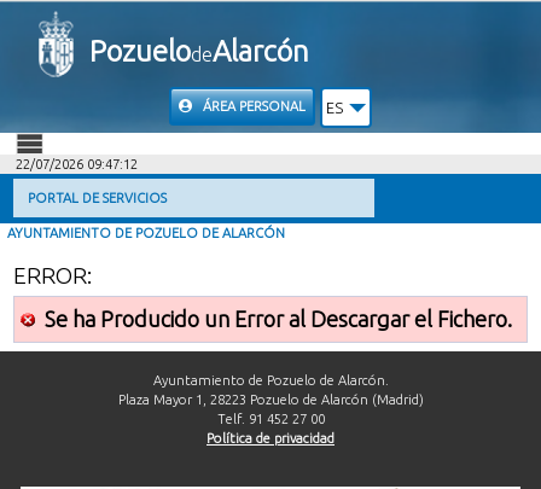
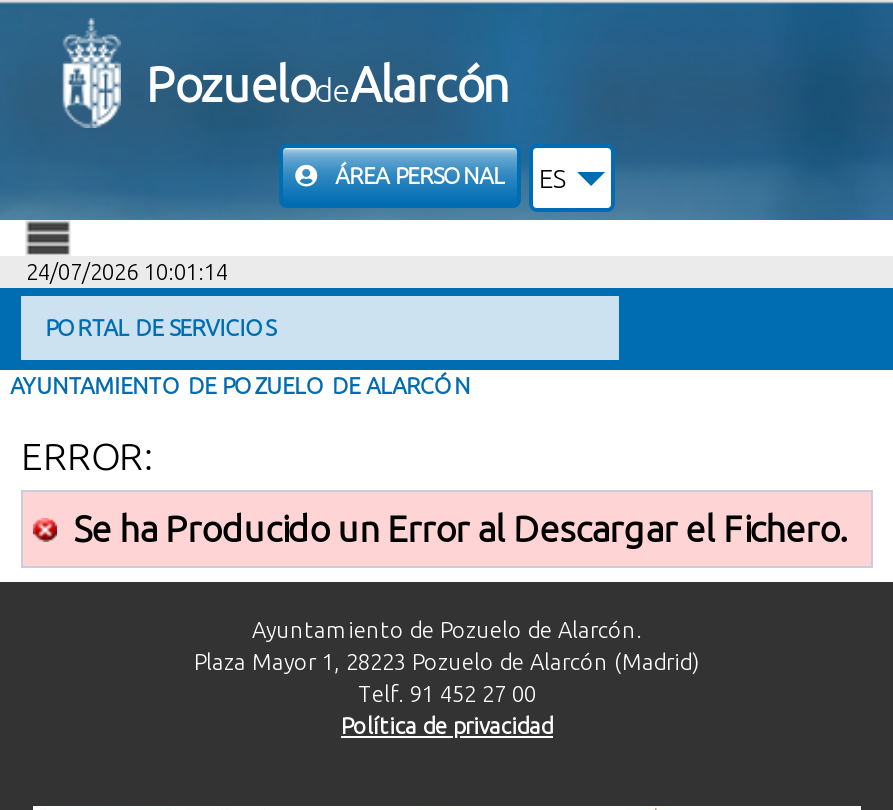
- 22/07/2026 09:47:12
+ 24/07/2026 10:01:14
